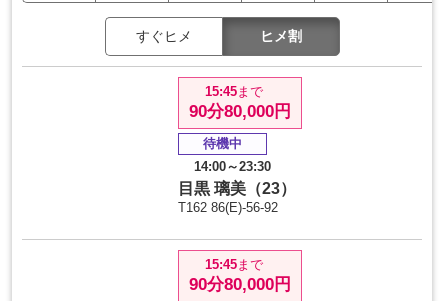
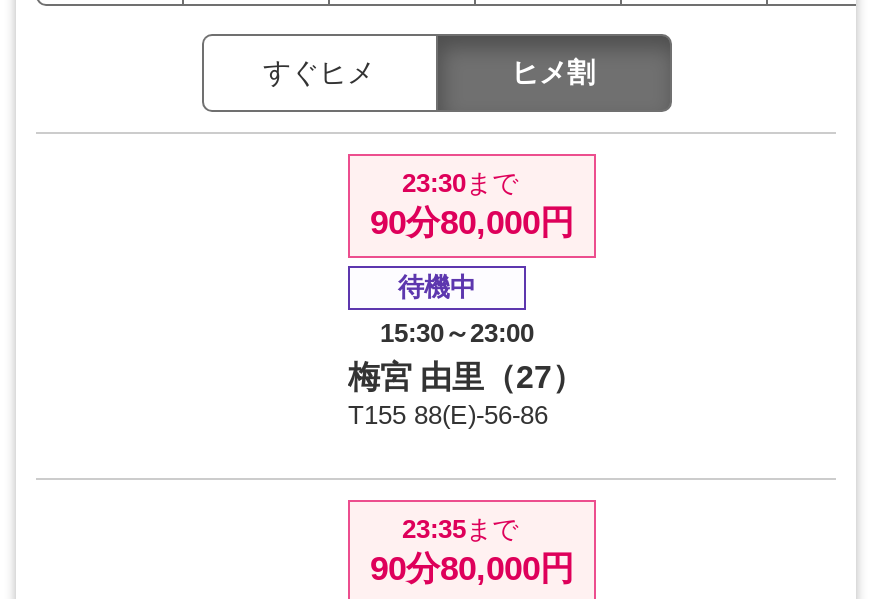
- 15:45まで
+ 23:30まで

- 14:00～23:30
- 目黒 璃美（23）
- T162 86(E)-56-92
+ 15:30～23:00
+ 梅宮 由里（27）
+ T155 88(E)-56-86

- 15:45まで
+ 23:35まで
